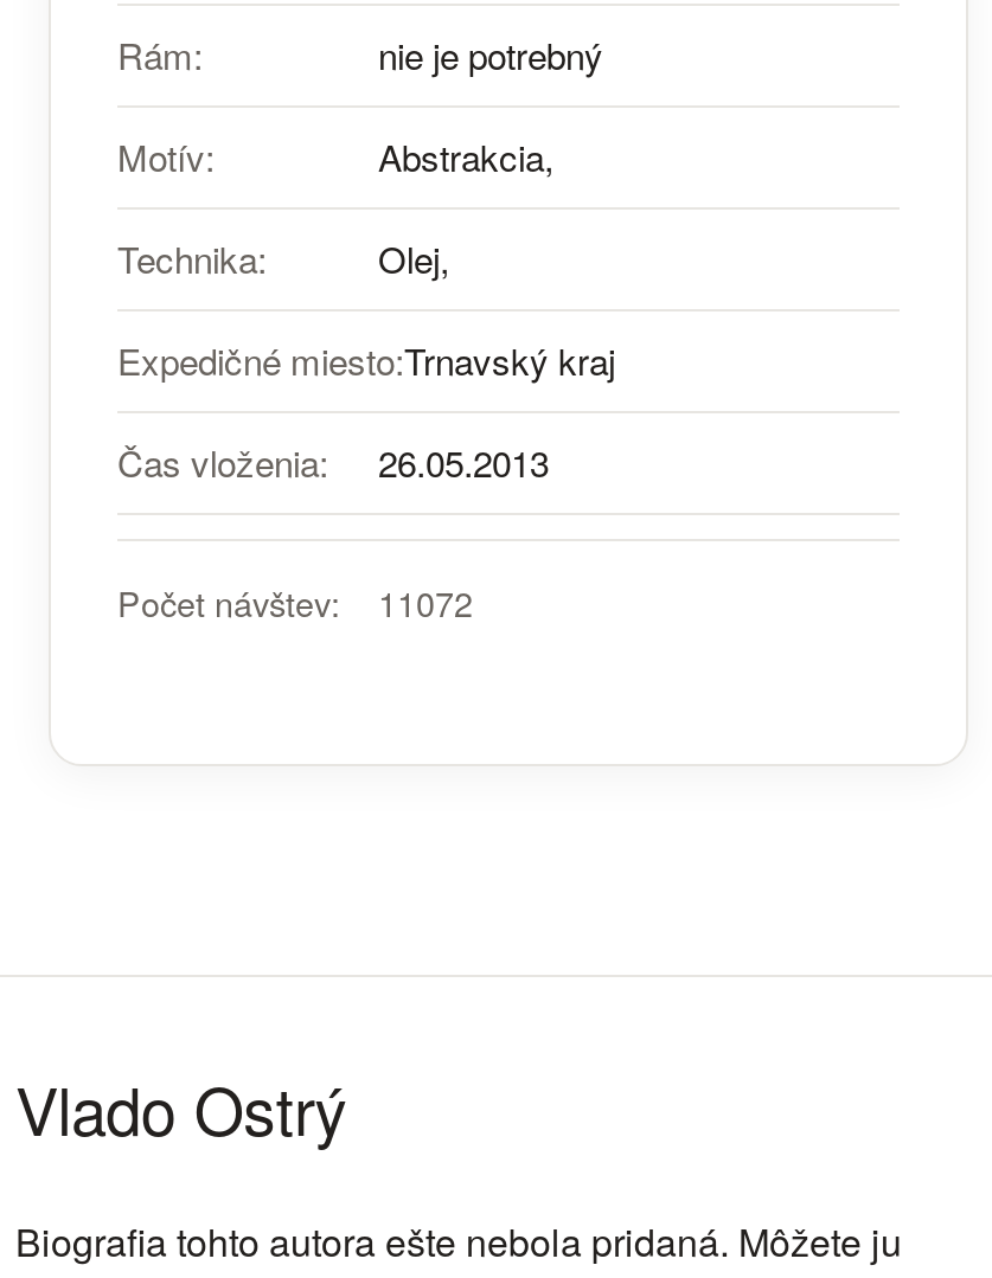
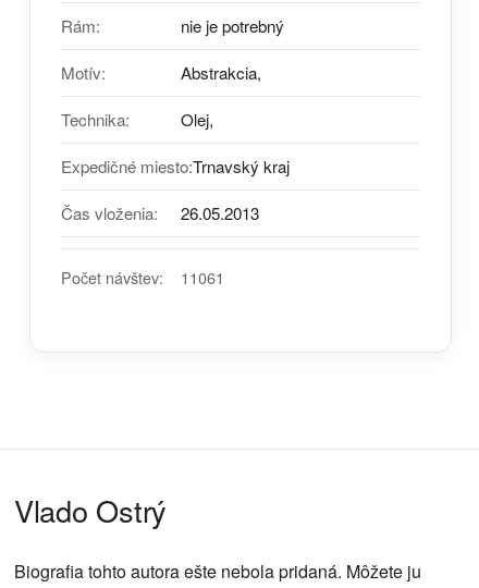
- Počet návštev: 11072
+ Počet návštev: 11061
